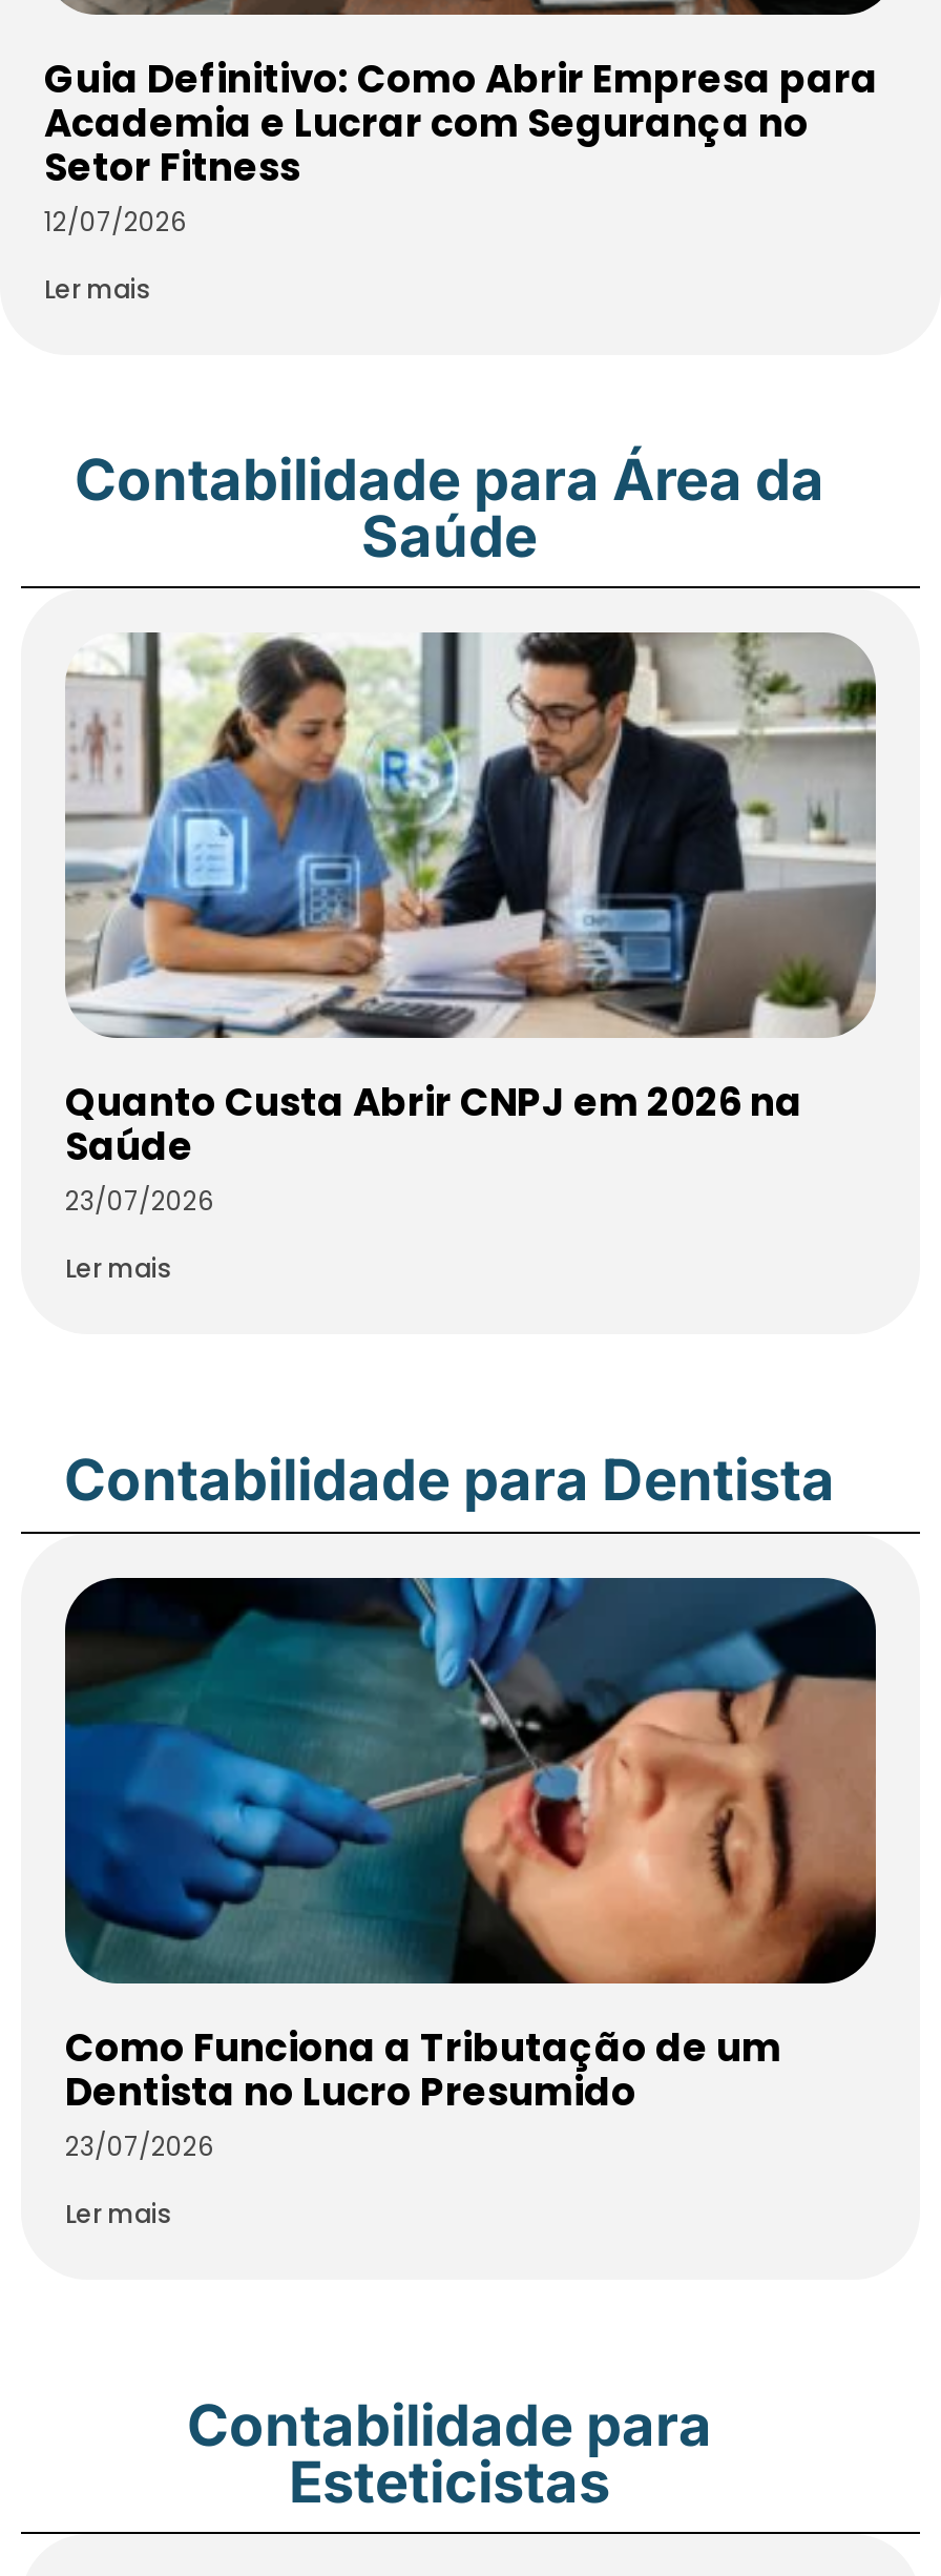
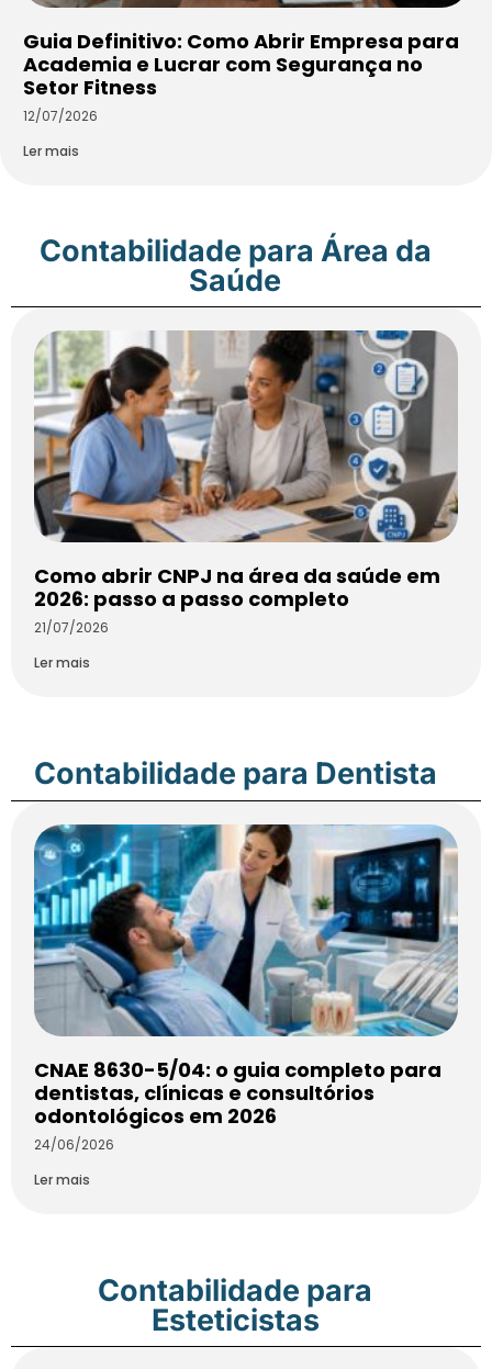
- [image]
- Quanto Custa Abrir CNPJ em 2026 na
- Saúde
- 23/07/2026
+ [image]
+ Como abrir CNPJ na área da saúde em
+ 2026: passo a passo completo
+ 21/07/2026

- [image]
- Como Funciona a Tributação de um
- Dentista no Lucro Presumido
- 23/07/2026
+ [image]
+ CNAE 8630-5/04: o guia completo para
+ dentistas, clínicas e consultórios
+ odontológicos em 2026
+ 24/06/2026
